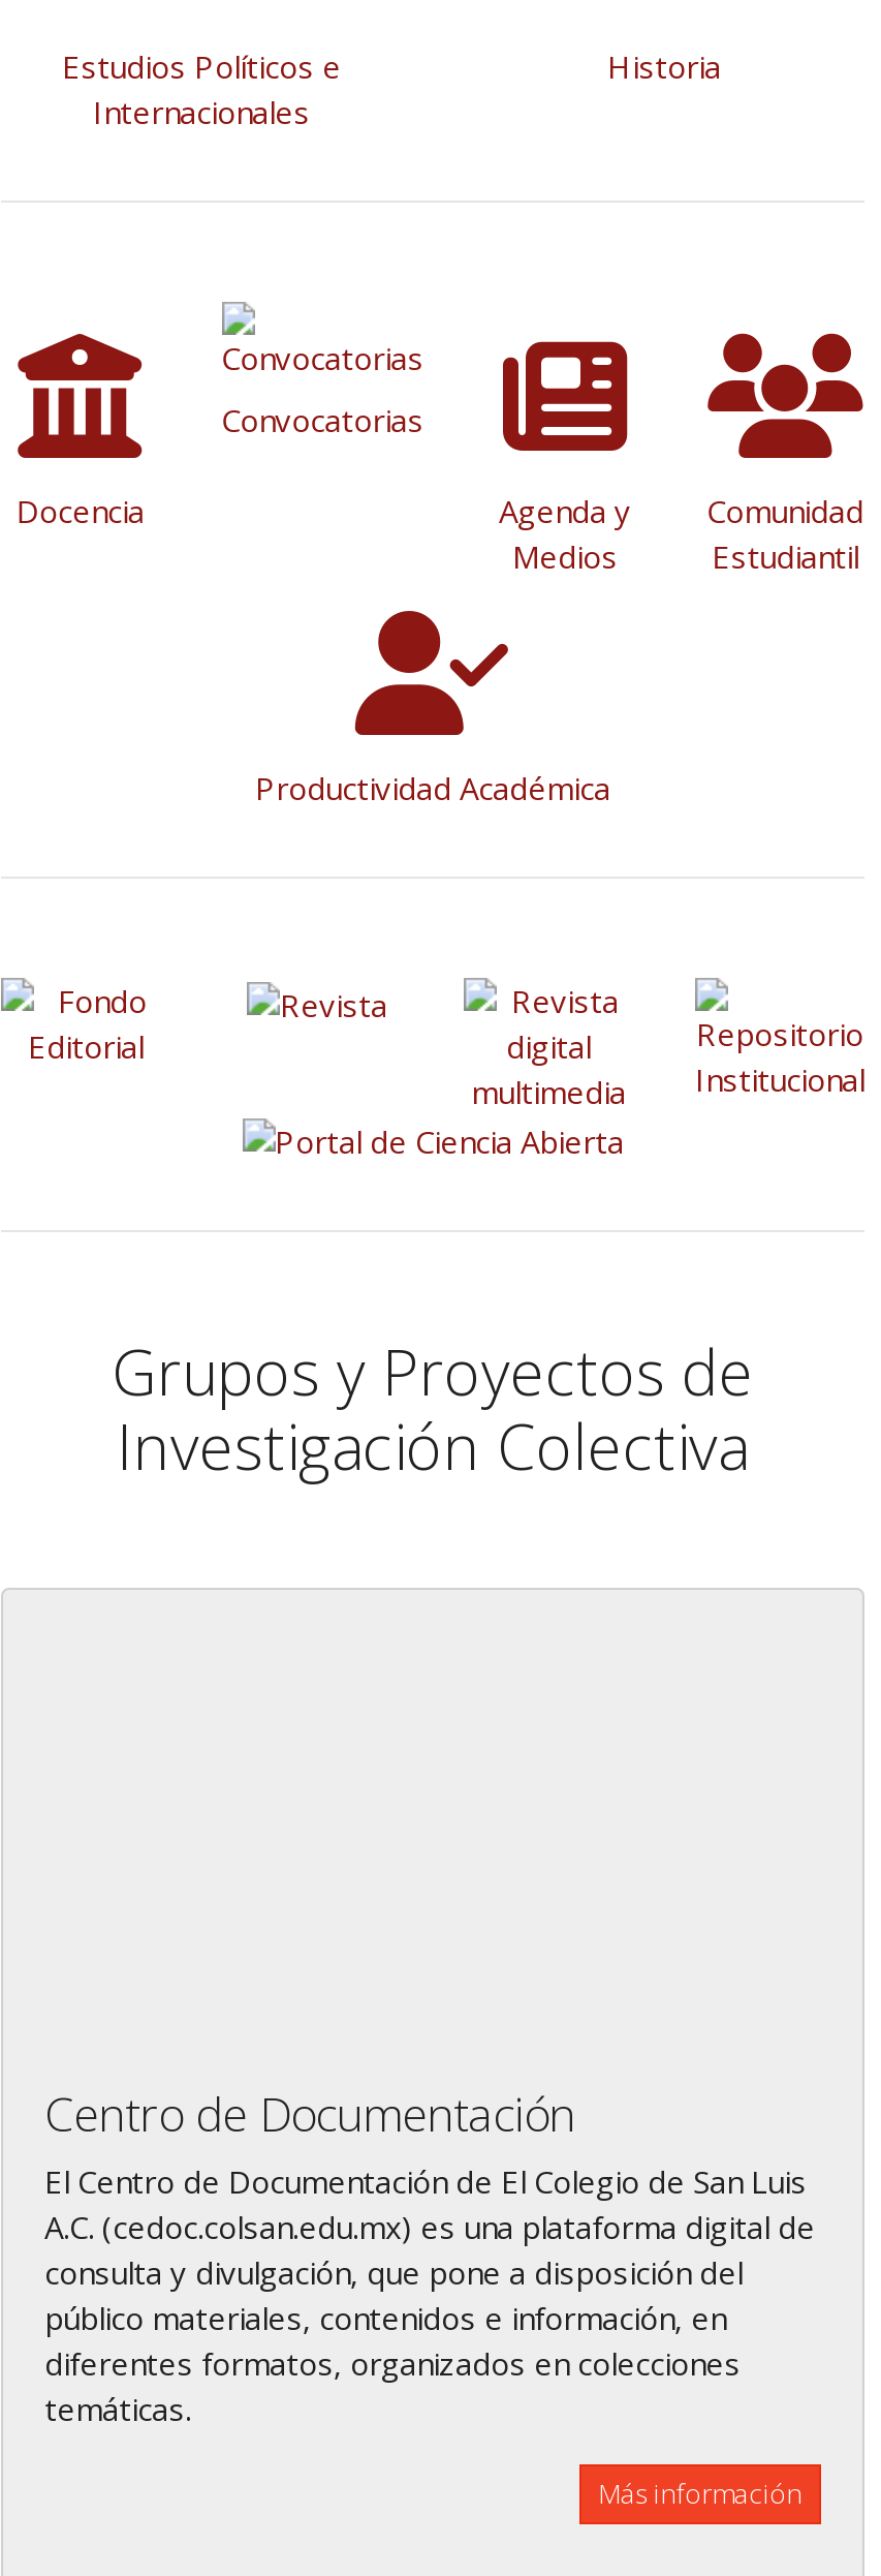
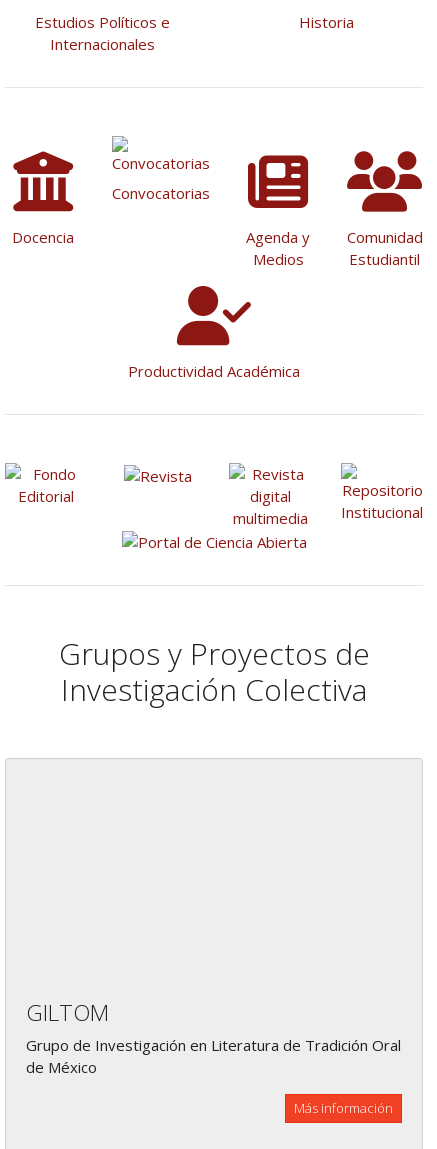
- Centro de Documentación
- El Centro de Documentación de El Colegio de San Luis
- A.C. (cedoc.colsan.edu.mx) es una plataforma digital de
- consulta y divulgación, que pone a disposición del
- público materiales, contenidos e información, en
- diferentes formatos, organizados en colecciones
- temáticas.
+ GILTOM
+ Grupo de Investigación en Literatura de Tradición Oral
+ de México
